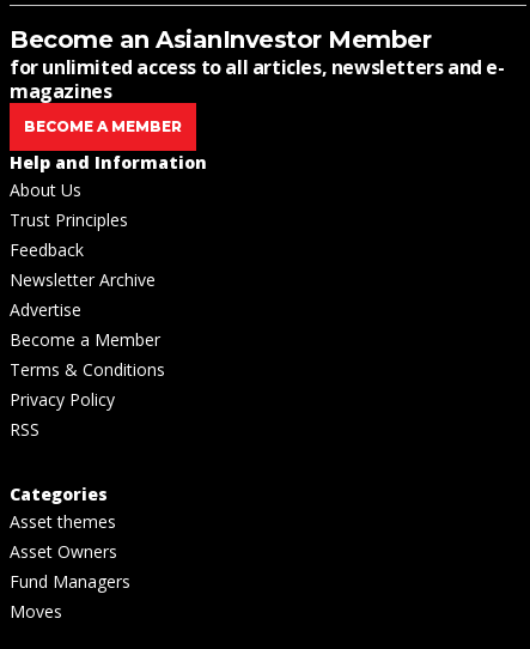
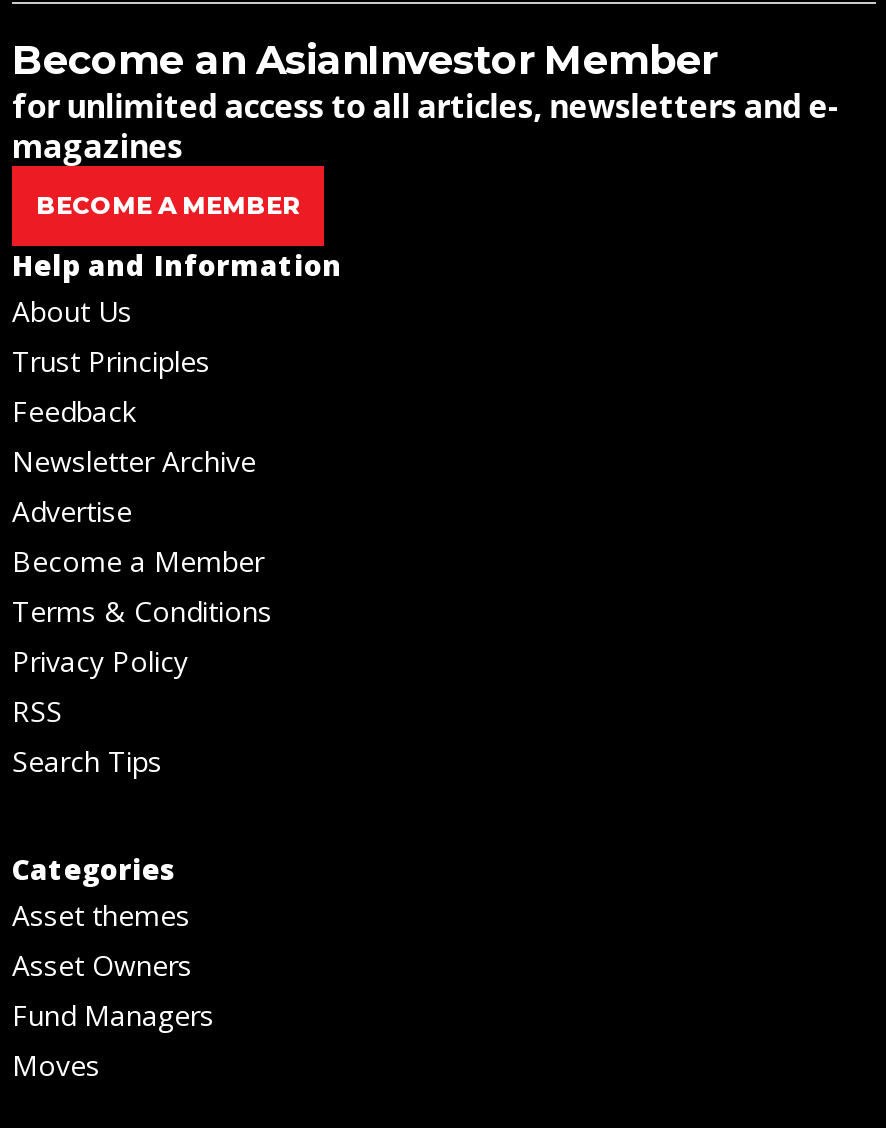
+ Search Tips
